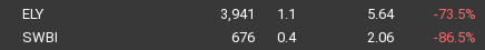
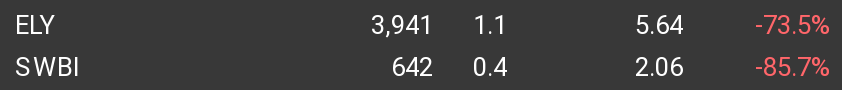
- 676 0.4
+ 642 0.4

- -86.5%
+ -85.7%
